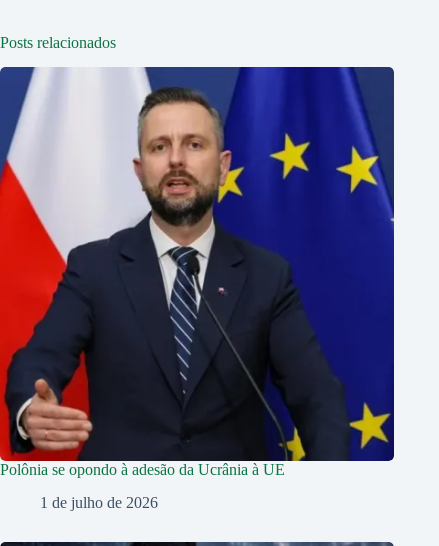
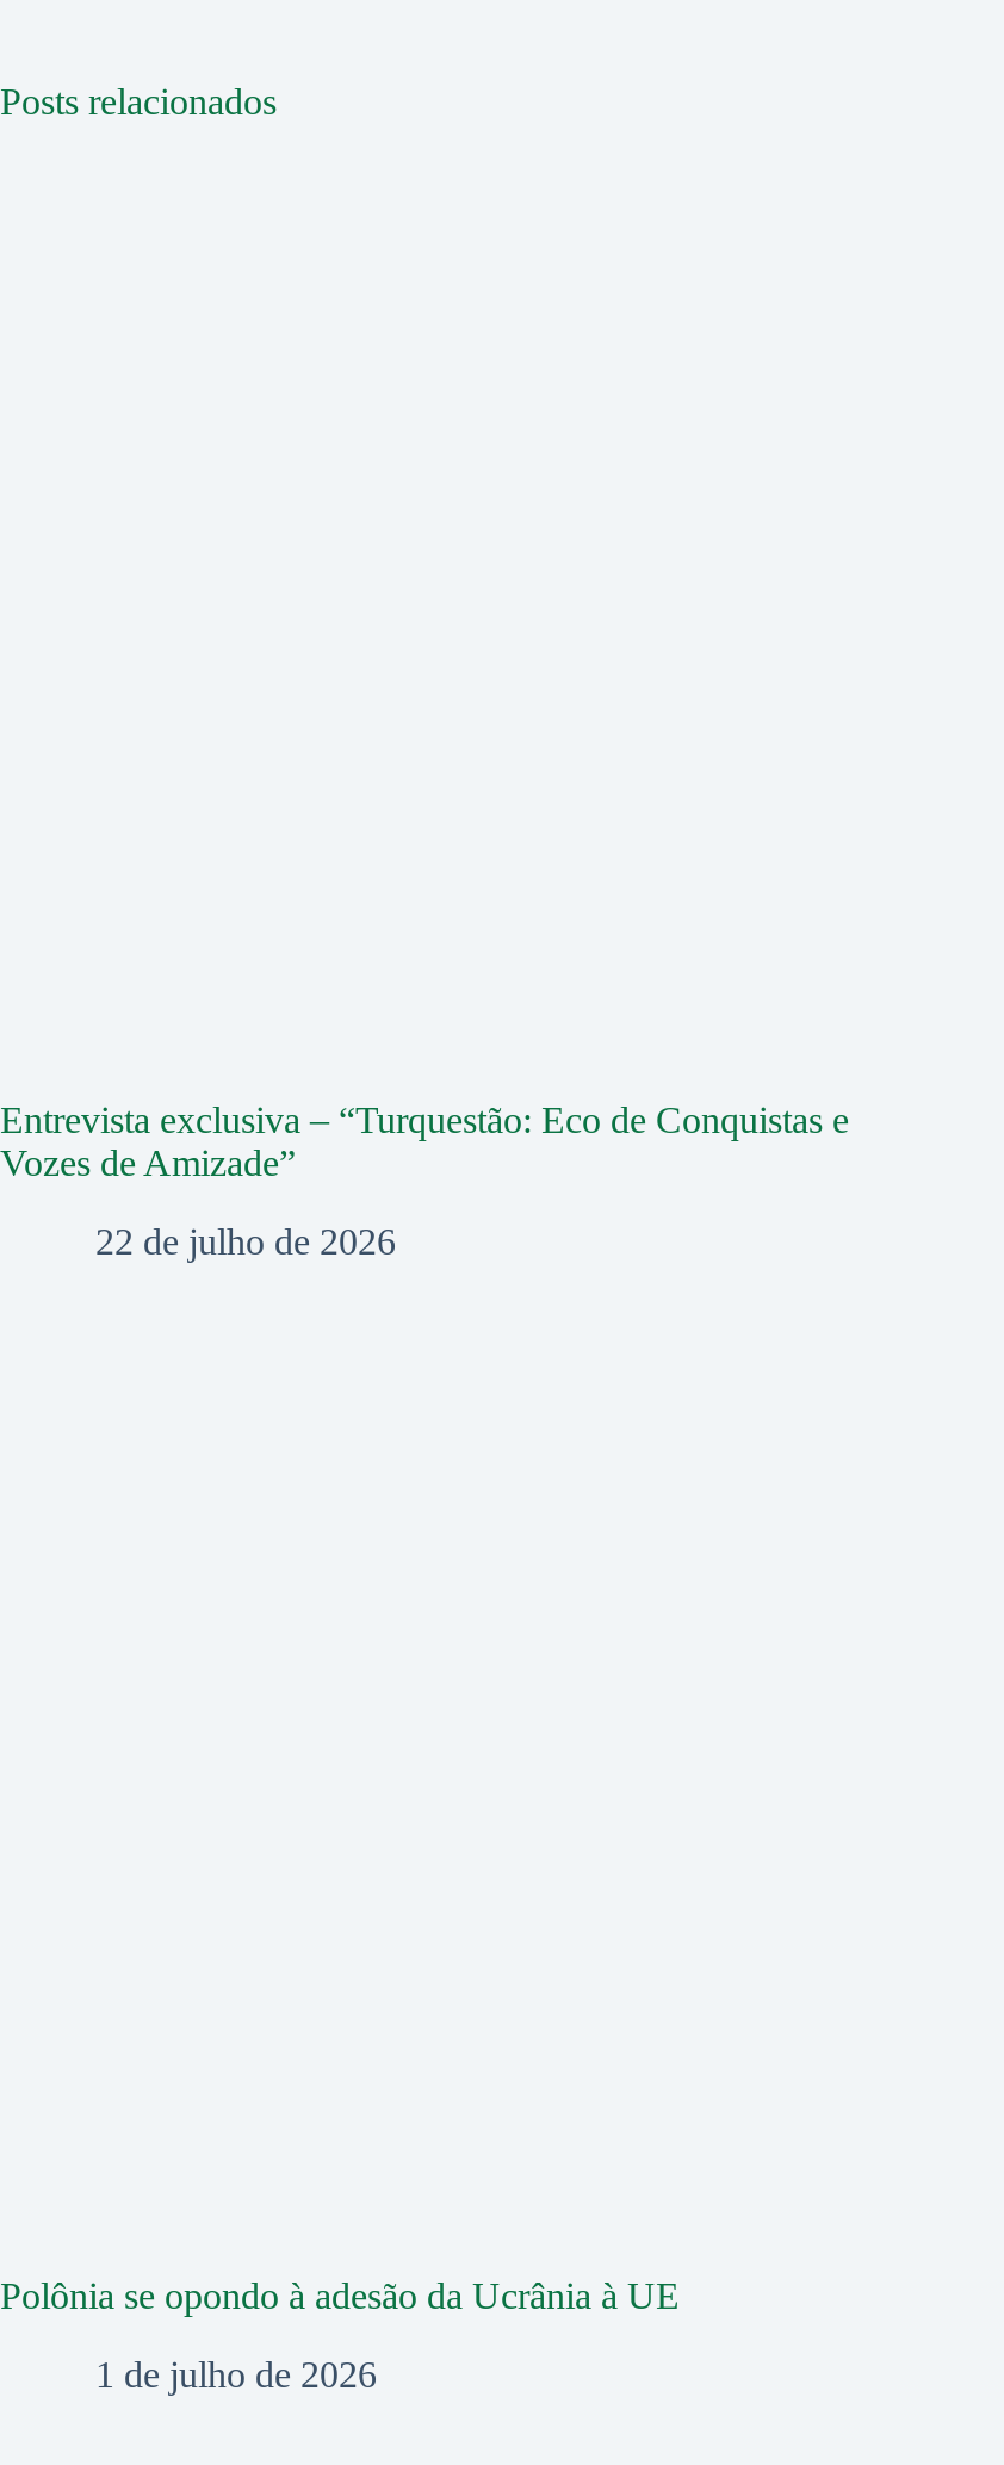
+ Entrevista exclusiva – “Turquestão: Eco de Conquistas e
+ Vozes de Amizade”
+ 22 de julho de 2026

- [image]
